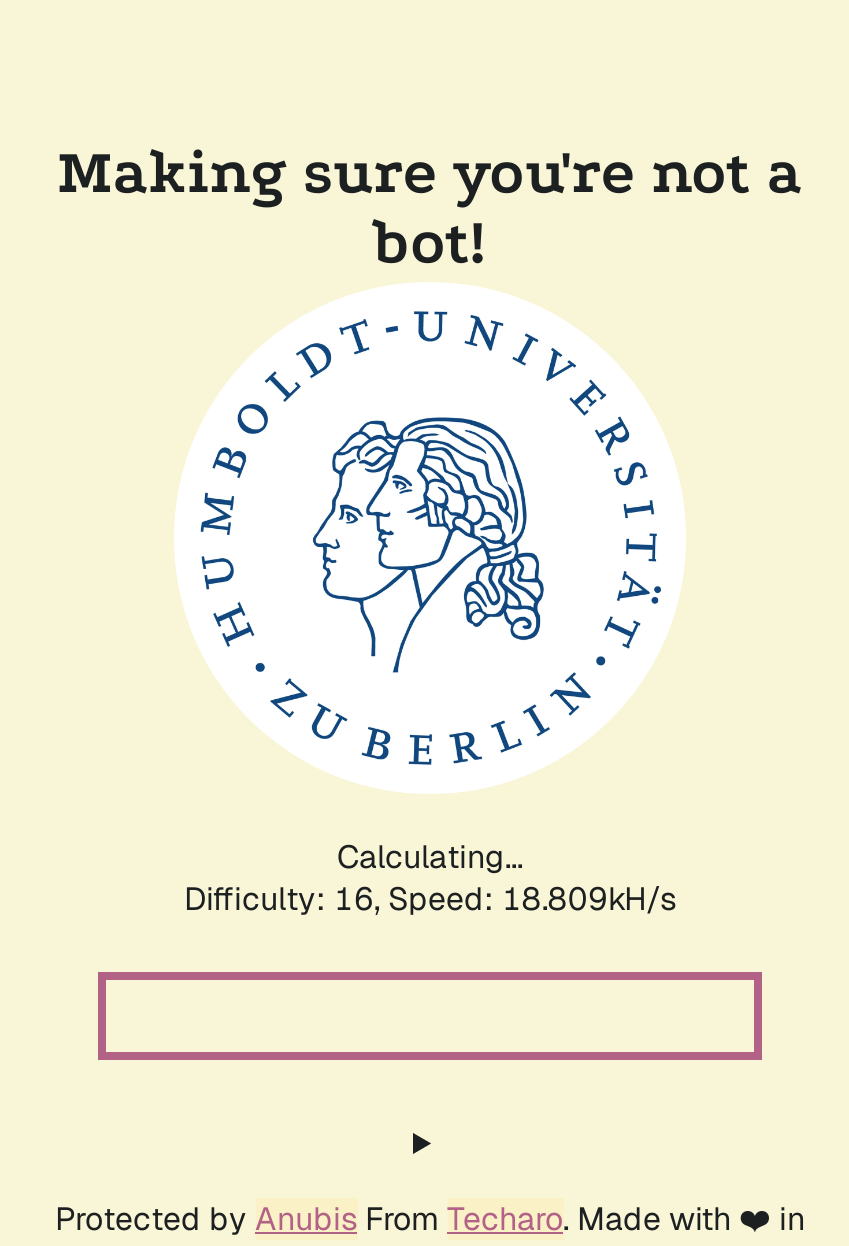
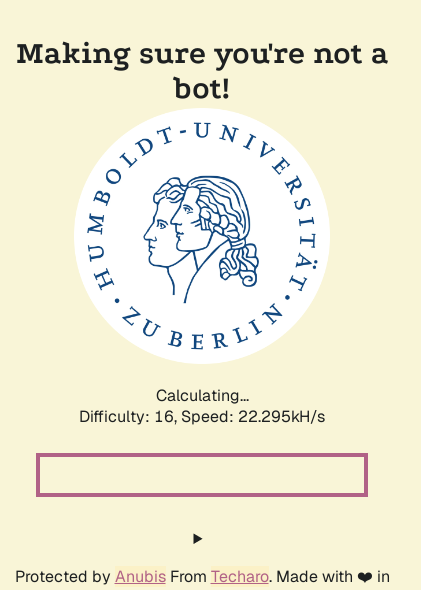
- Difficulty: 16, Speed: 18.809kH/s
+ Difficulty: 16, Speed: 22.295kH/s
